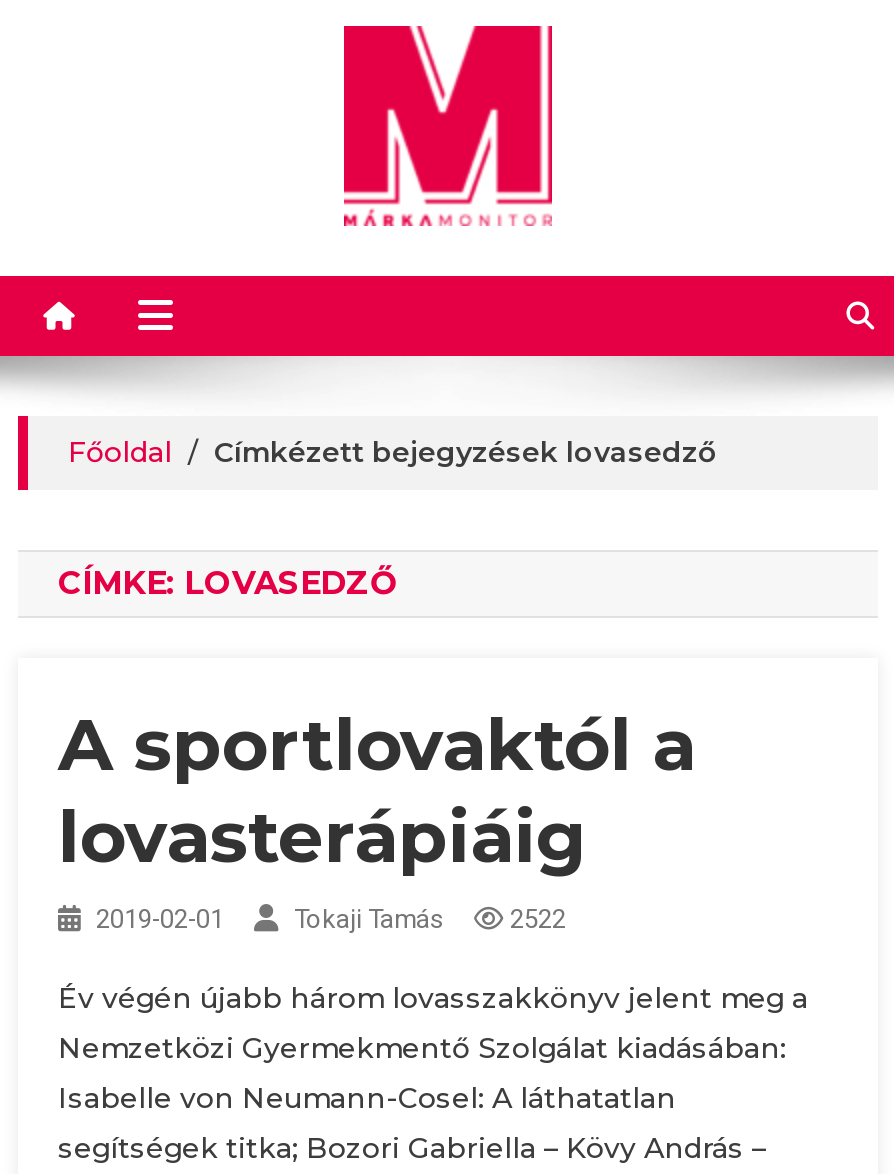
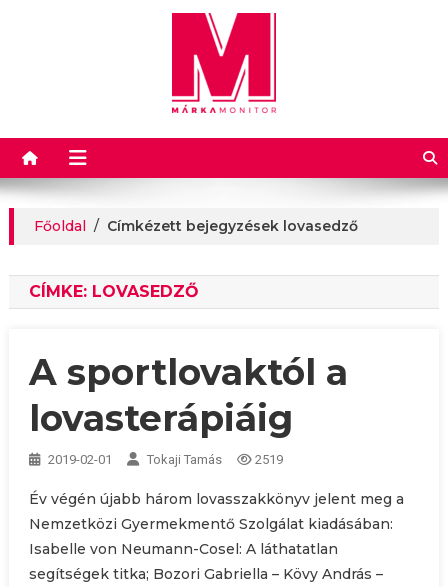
- 2522
+ 2519
